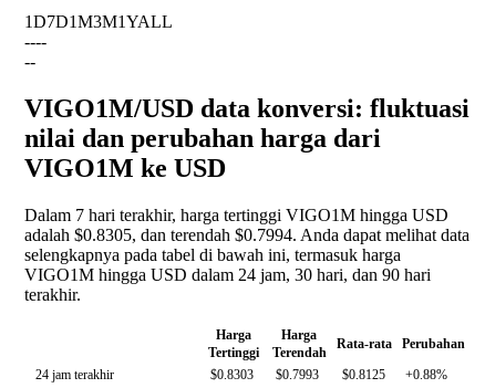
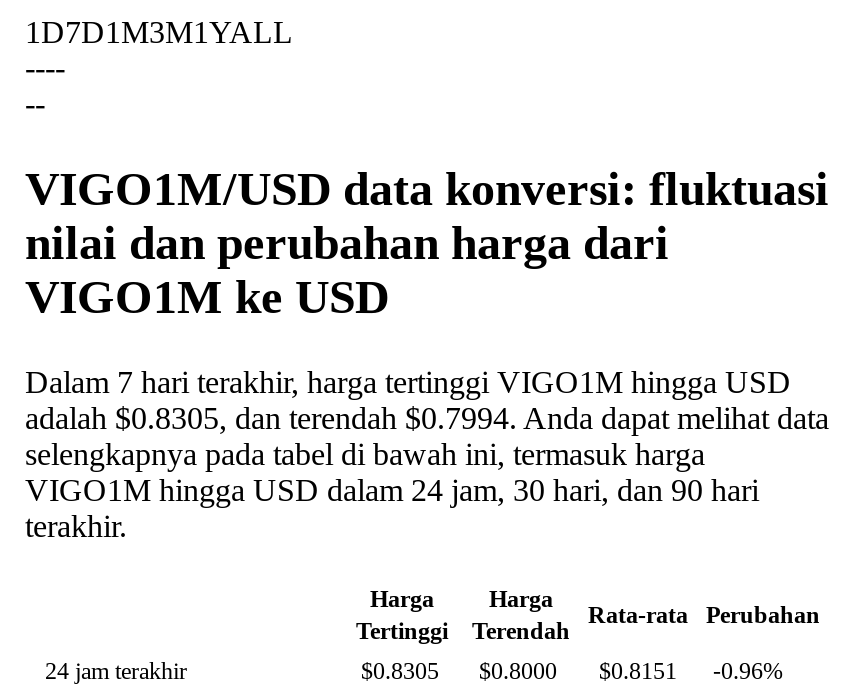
- $0.8303
+ $0.8305

- $0.7993
+ $0.8000

- $0.8125
+ $0.8151

- +0.88%
+ -0.96%
